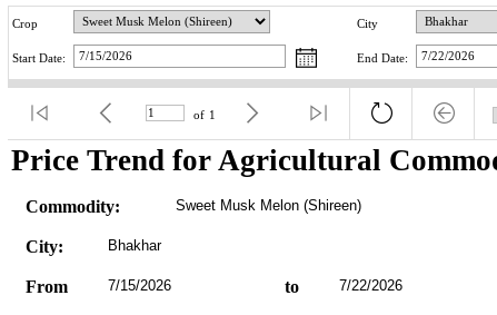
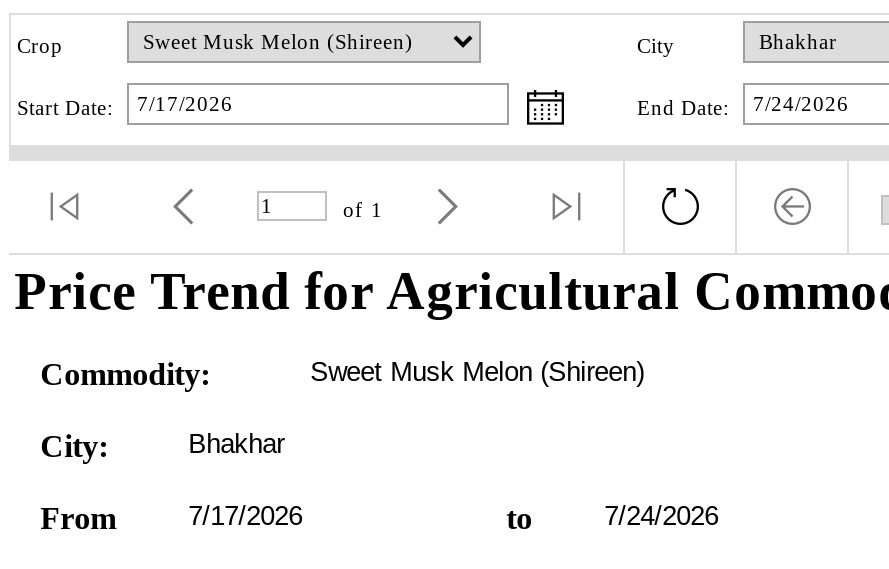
- 7/15/2026
+ 7/17/2026

- 7/22/2026
+ 7/24/2026
